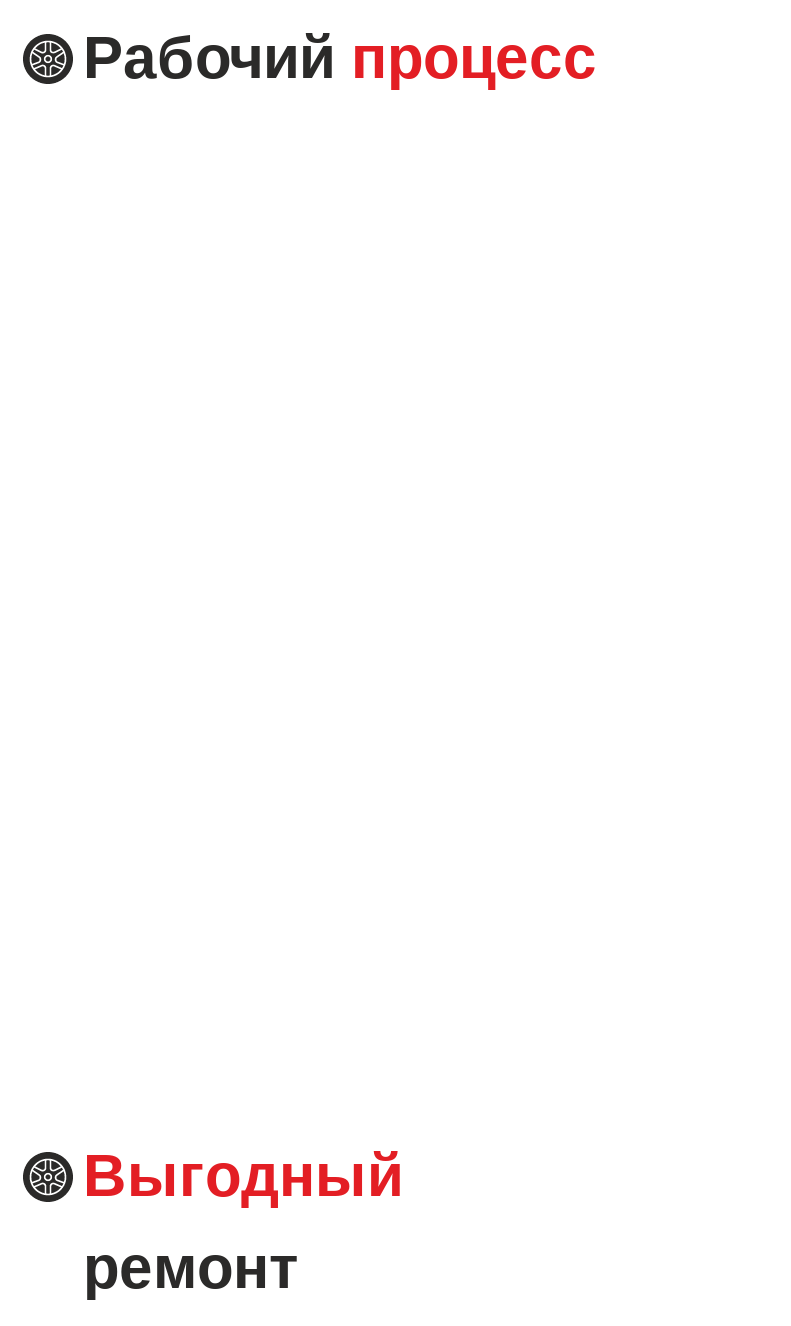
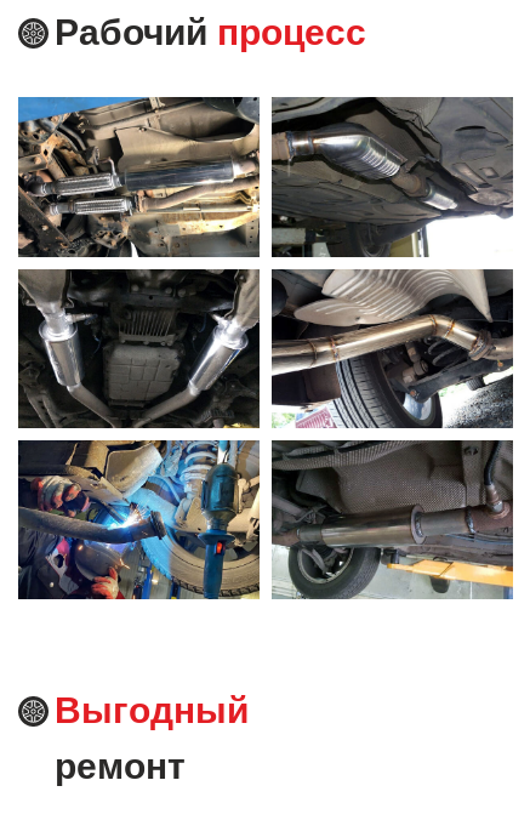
+ [image]

+ [image]

+ [image]

+ [image]

+ [image]

+ [image]
